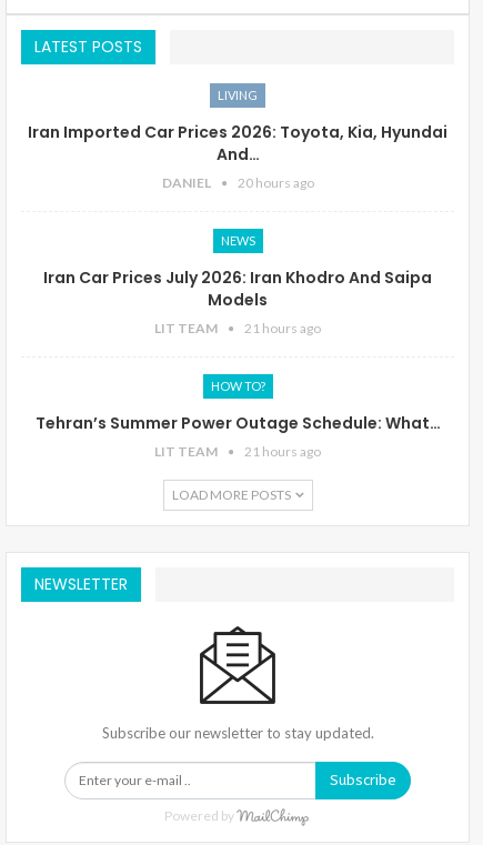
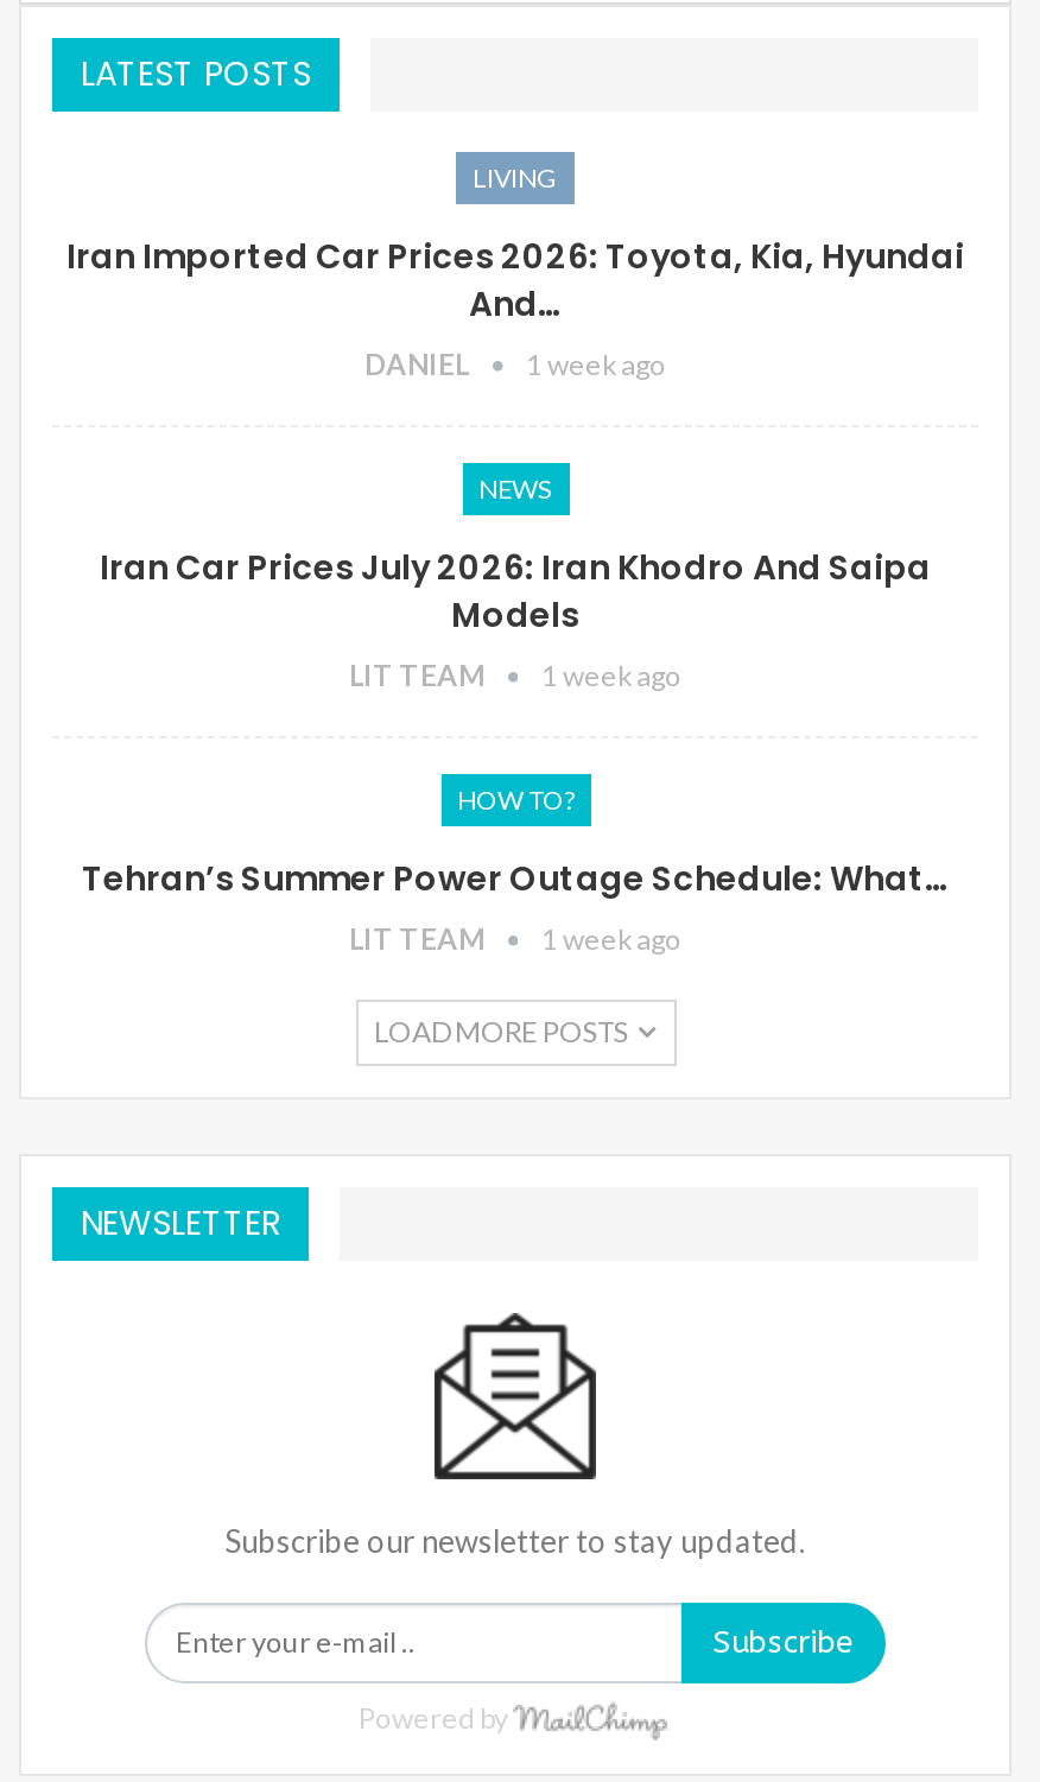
- DANIEL 20 hours ago
+ DANIEL 1 week ago

- LIT TEAM 21 hours ago
+ LIT TEAM 1 week ago

- LIT TEAM 21 hours ago
+ LIT TEAM 1 week ago
